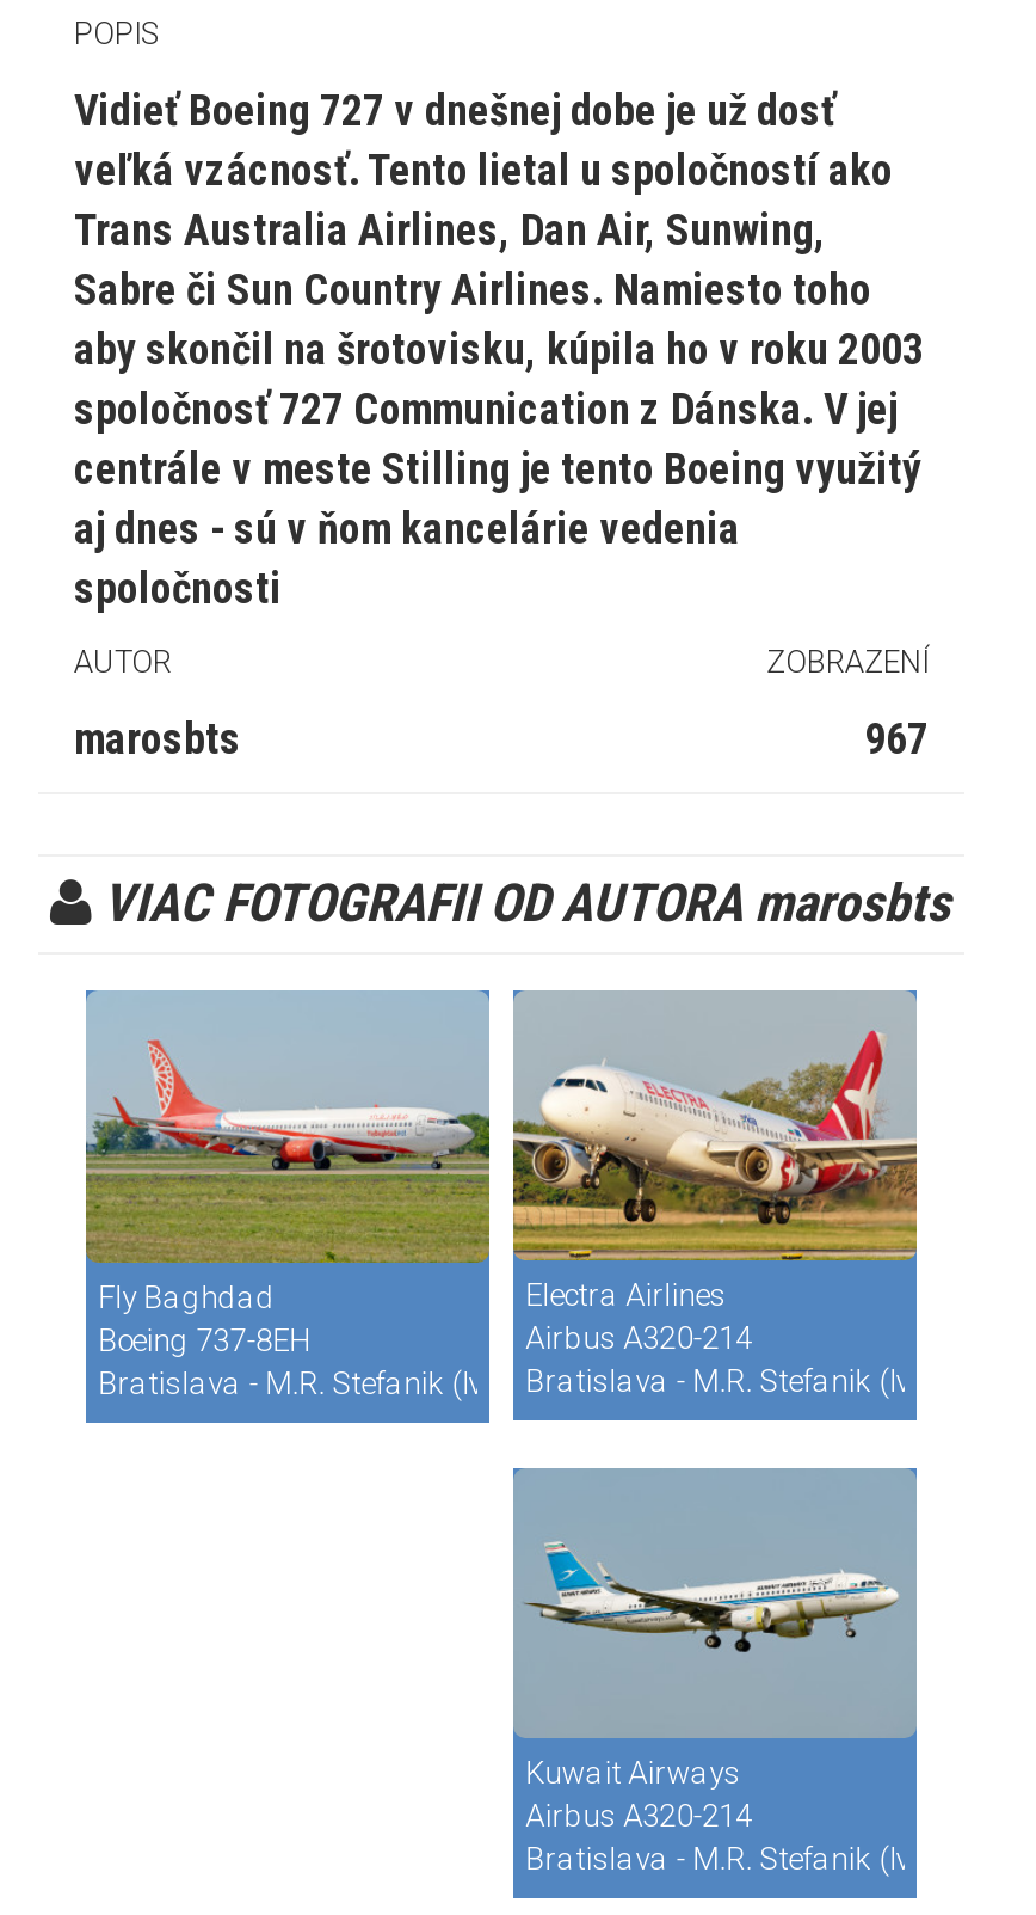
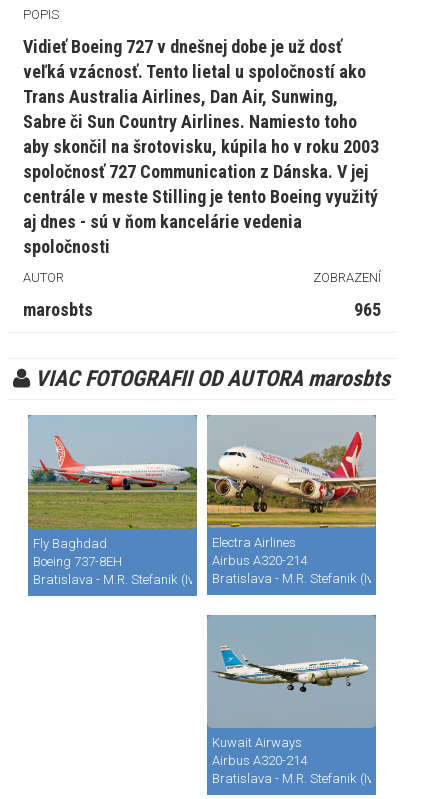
- 967
+ 965
